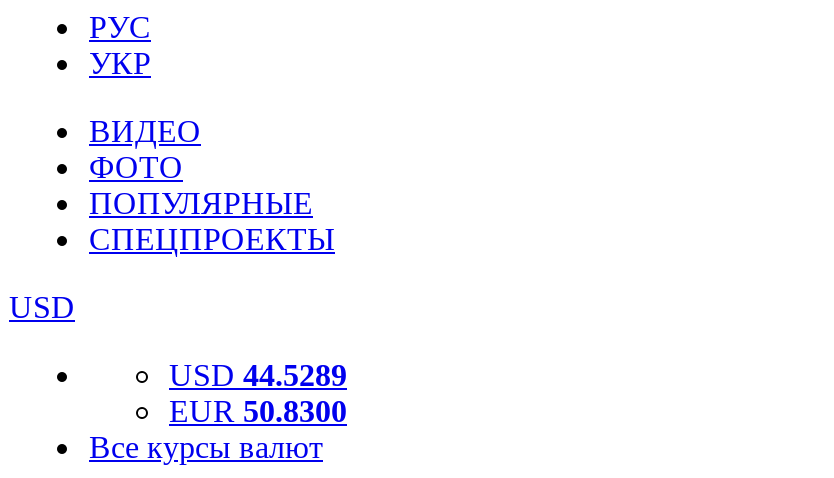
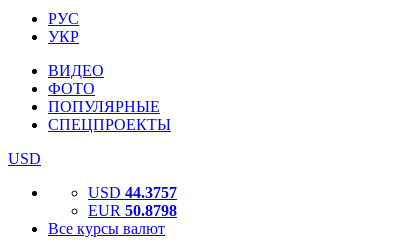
- USD 44.5289
+ USD 44.3757

- EUR 50.8300
+ EUR 50.8798
